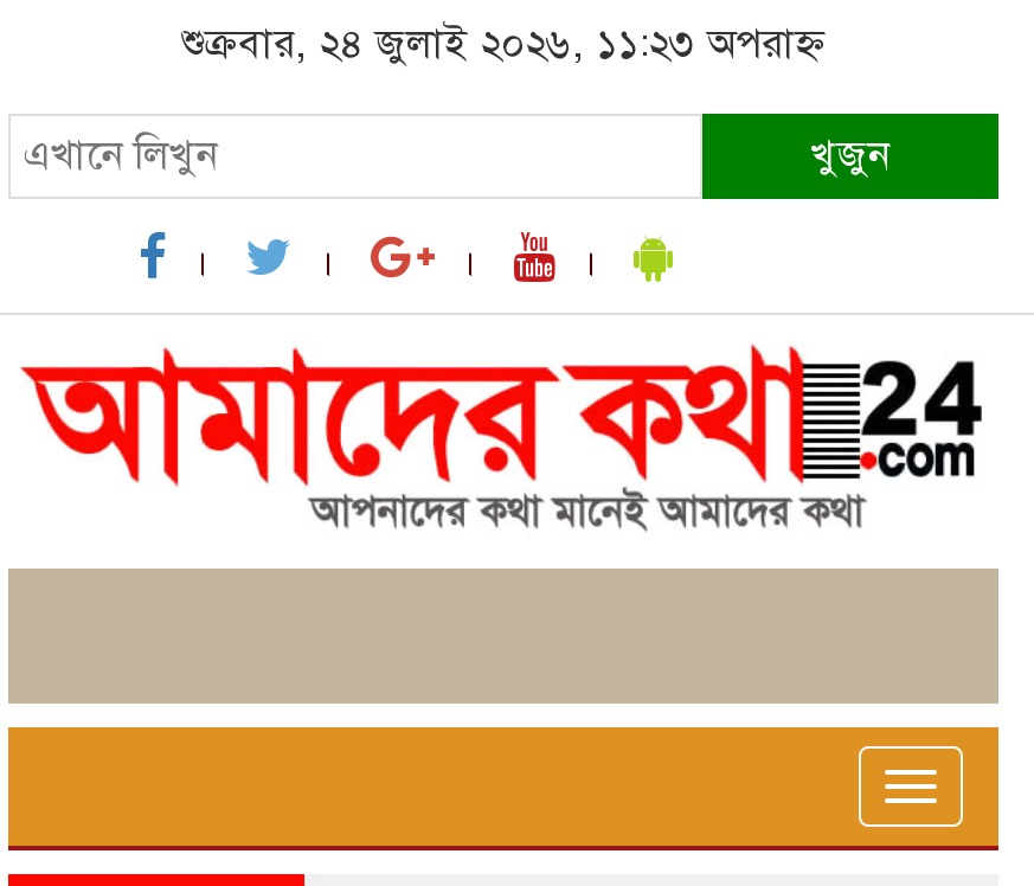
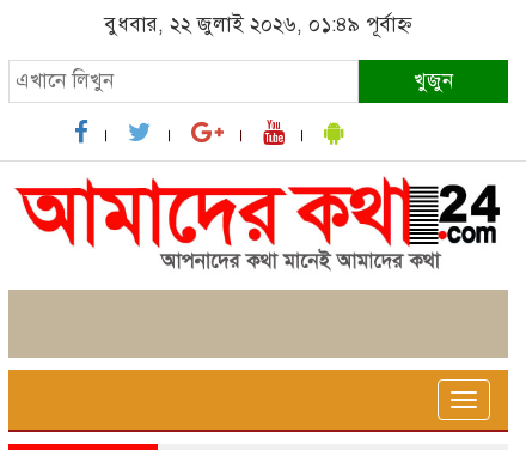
- শুক্রবার, ২৪ জুলাই ২০২৬, ১১:২৩ অপরাহ্ন
+ বুধবার, ২২ জুলাই ২০২৬, ০১:৪৯ পূর্বাহ্ন
